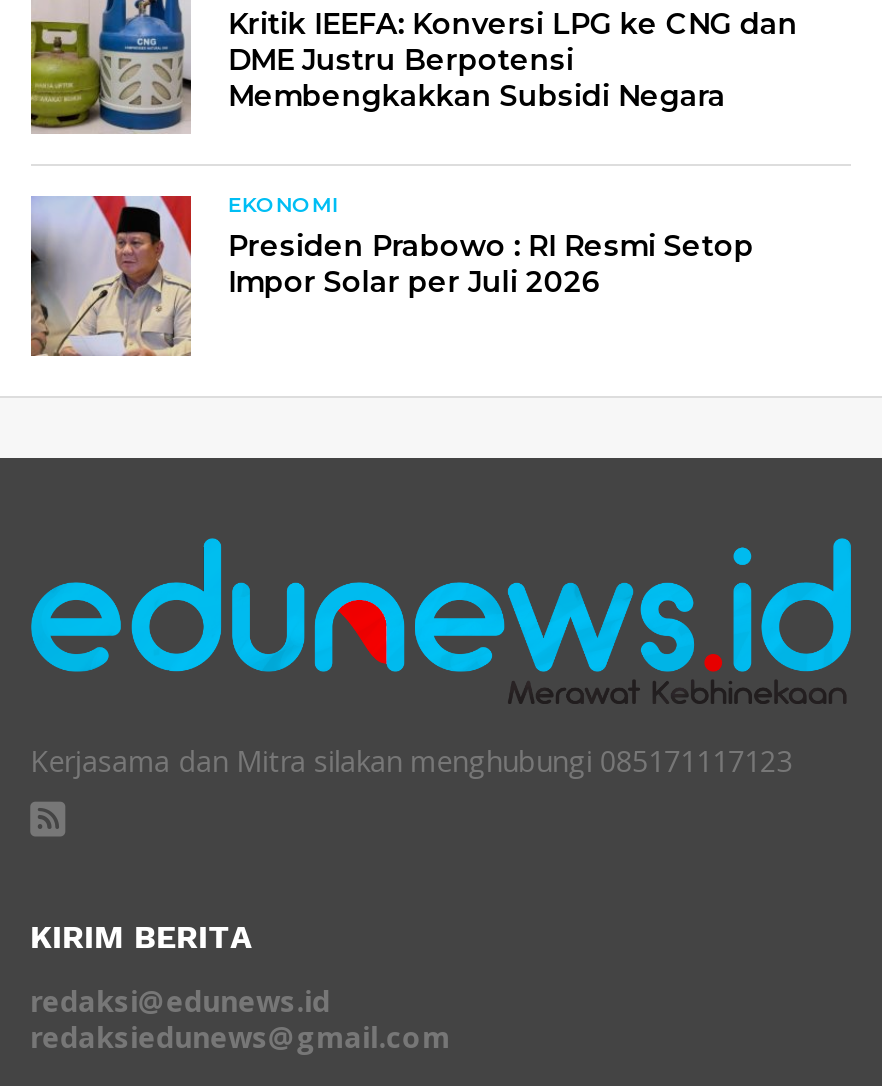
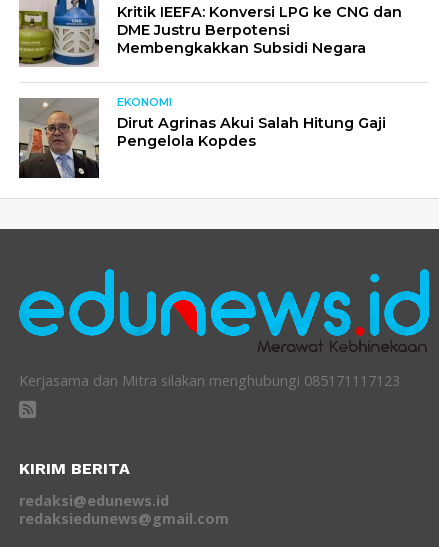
- [image]
- Presiden Prabowo : RI Resmi Setop
- Impor Solar per Juli 2026
+ [image]
+ Dirut Agrinas Akui Salah Hitung Gaji
+ Pengelola Kopdes
